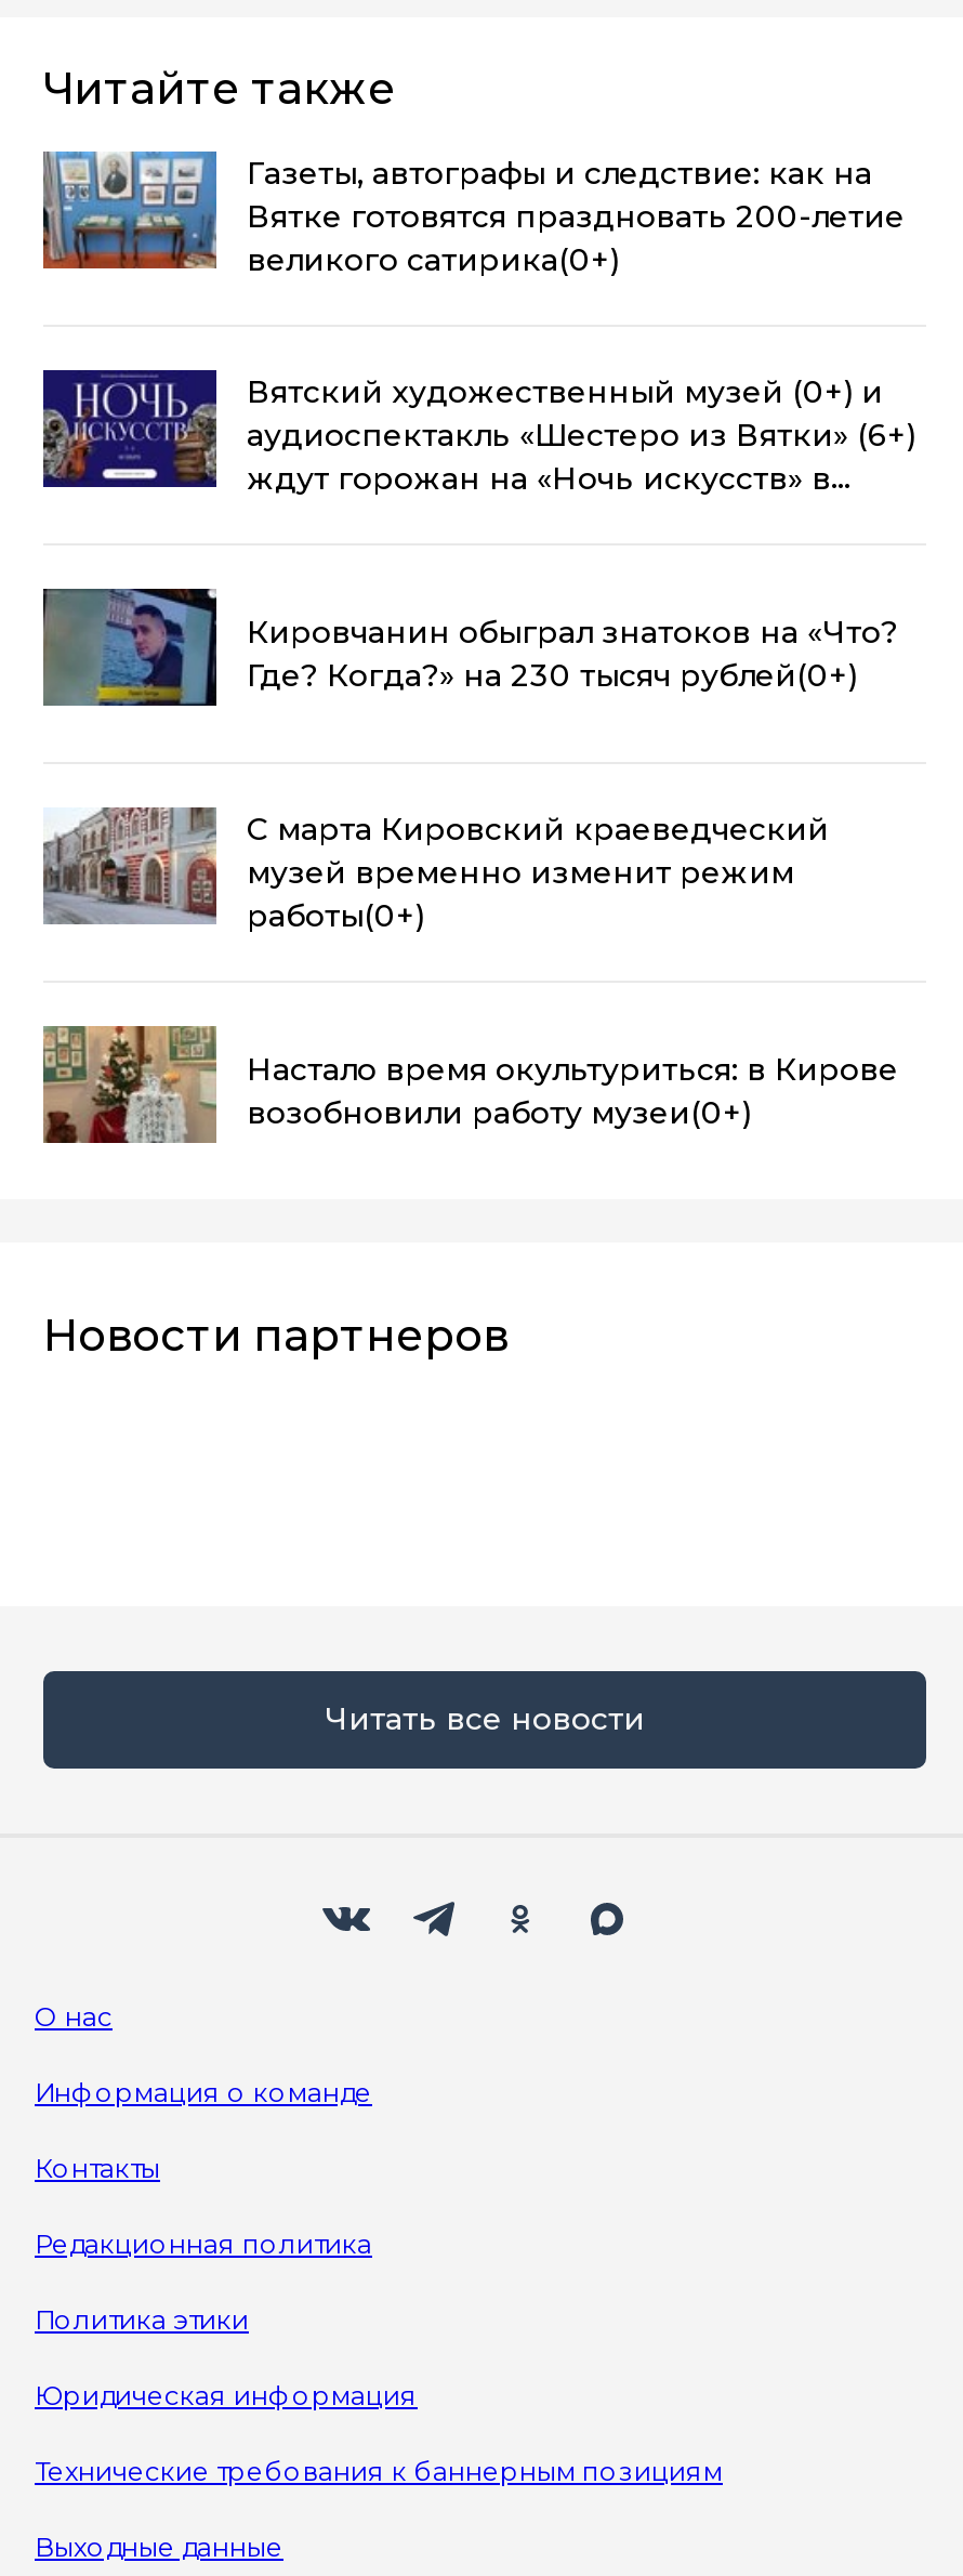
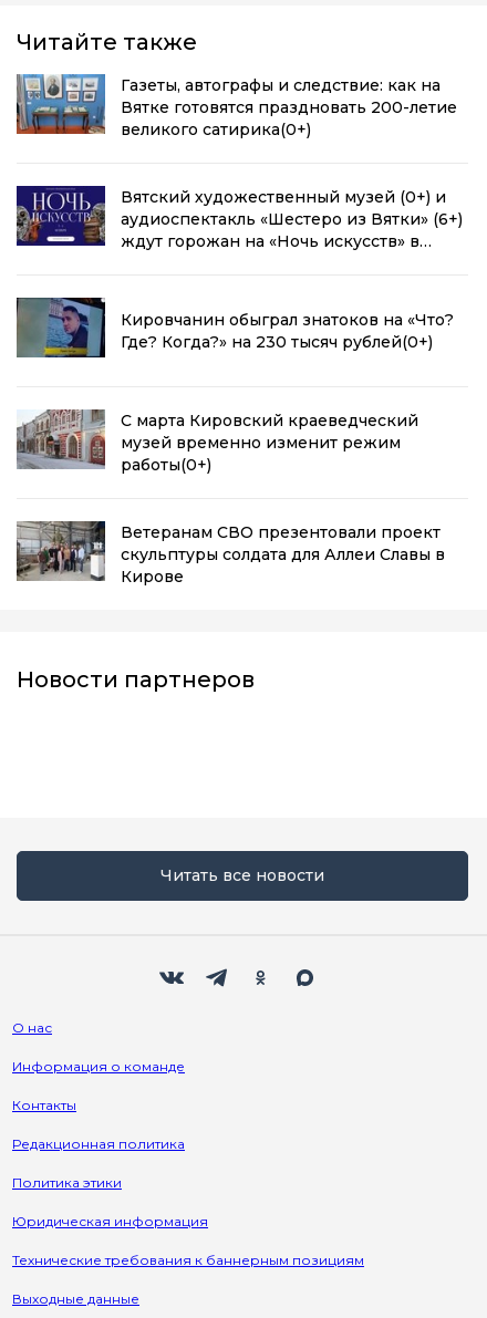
- [image]
- Настало время окультуриться: в Кирове
- возобновили работу музеи(0+)
+ [image]
+ Ветеранам СВО презентовали проект
+ скульптуры солдата для Аллеи Славы в
+ Кирове
